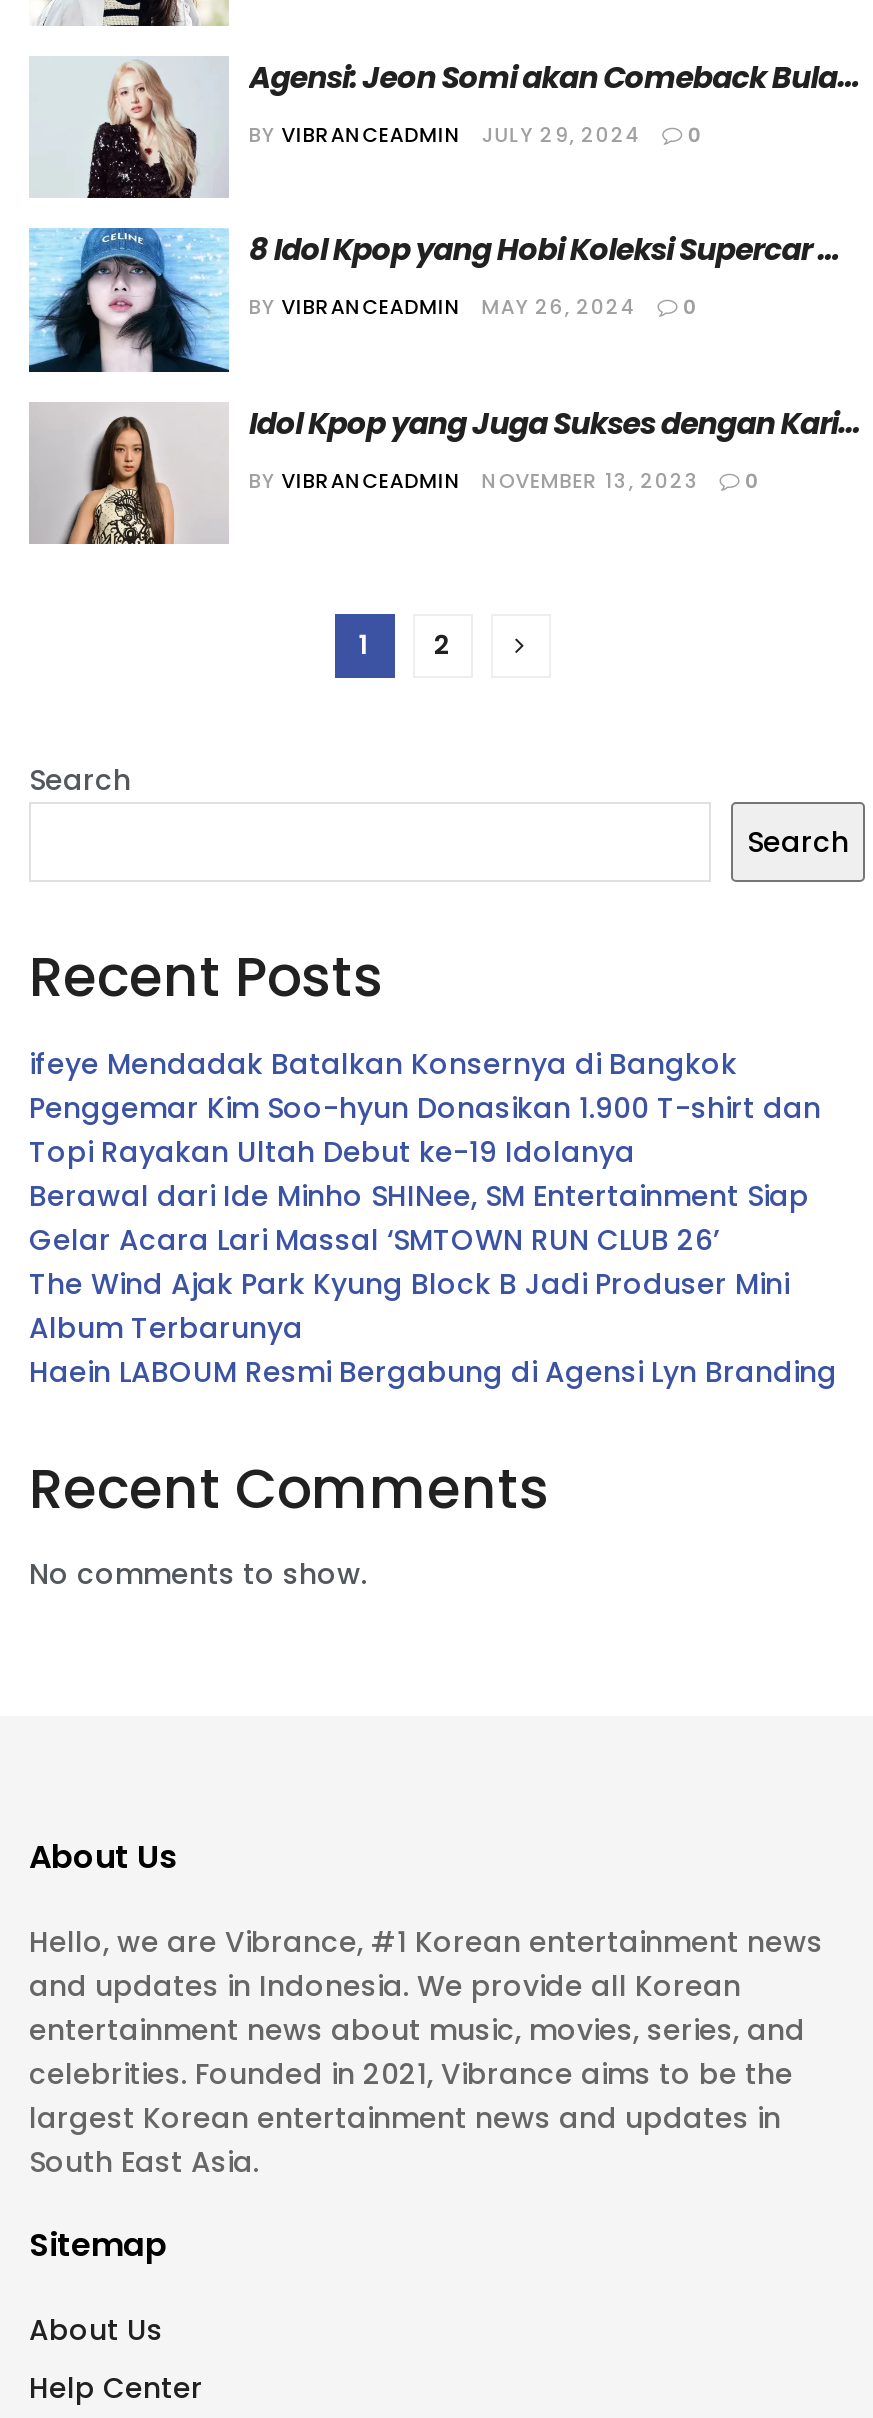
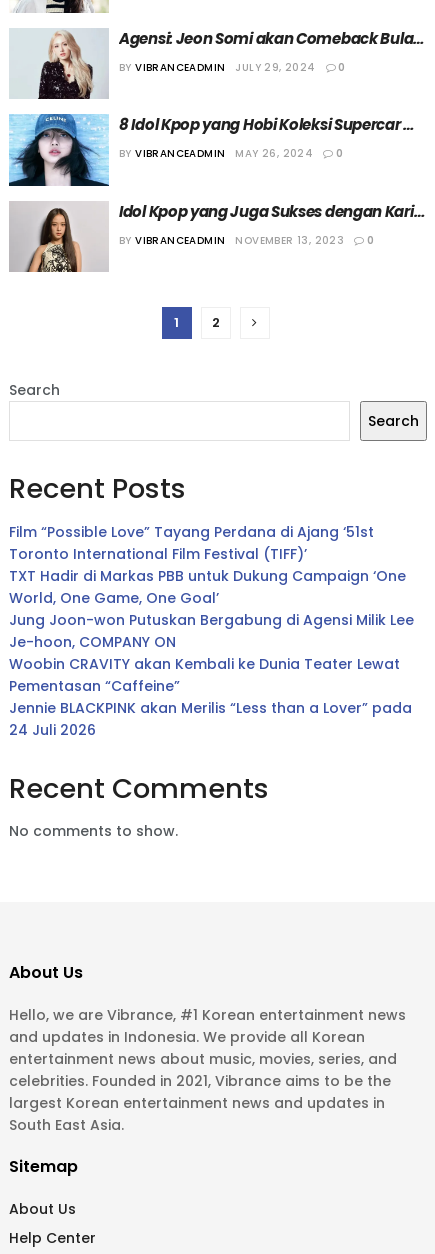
- ifeye Mendadak Batalkan Konsernya di Bangkok
- Penggemar Kim Soo-hyun Donasikan 1.900 T-shirt dan
- Topi Rayakan Ultah Debut ke-19 Idolanya
- Berawal dari Ide Minho SHINee, SM Entertainment Siap
- Gelar Acara Lari Massal ‘SMTOWN RUN CLUB 26’
- The Wind Ajak Park Kyung Block B Jadi Produser Mini
- Album Terbarunya
- Haein LABOUM Resmi Bergabung di Agensi Lyn Branding
+ Film “Possible Love” Tayang Perdana di Ajang ‘51st
+ Toronto International Film Festival (TIFF)’
+ TXT Hadir di Markas PBB untuk Dukung Campaign ‘One
+ World, One Game, One Goal’
+ Jung Joon-won Putuskan Bergabung di Agensi Milik Lee
+ Je-hoon, COMPANY ON
+ Woobin CRAVITY akan Kembali ke Dunia Teater Lewat
+ Pementasan “Caffeine”
+ Jennie BLACKPINK akan Merilis “Less than a Lover” pada
+ 24 Juli 2026
